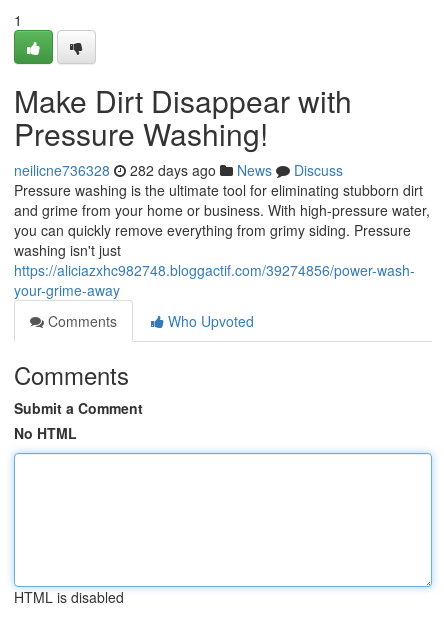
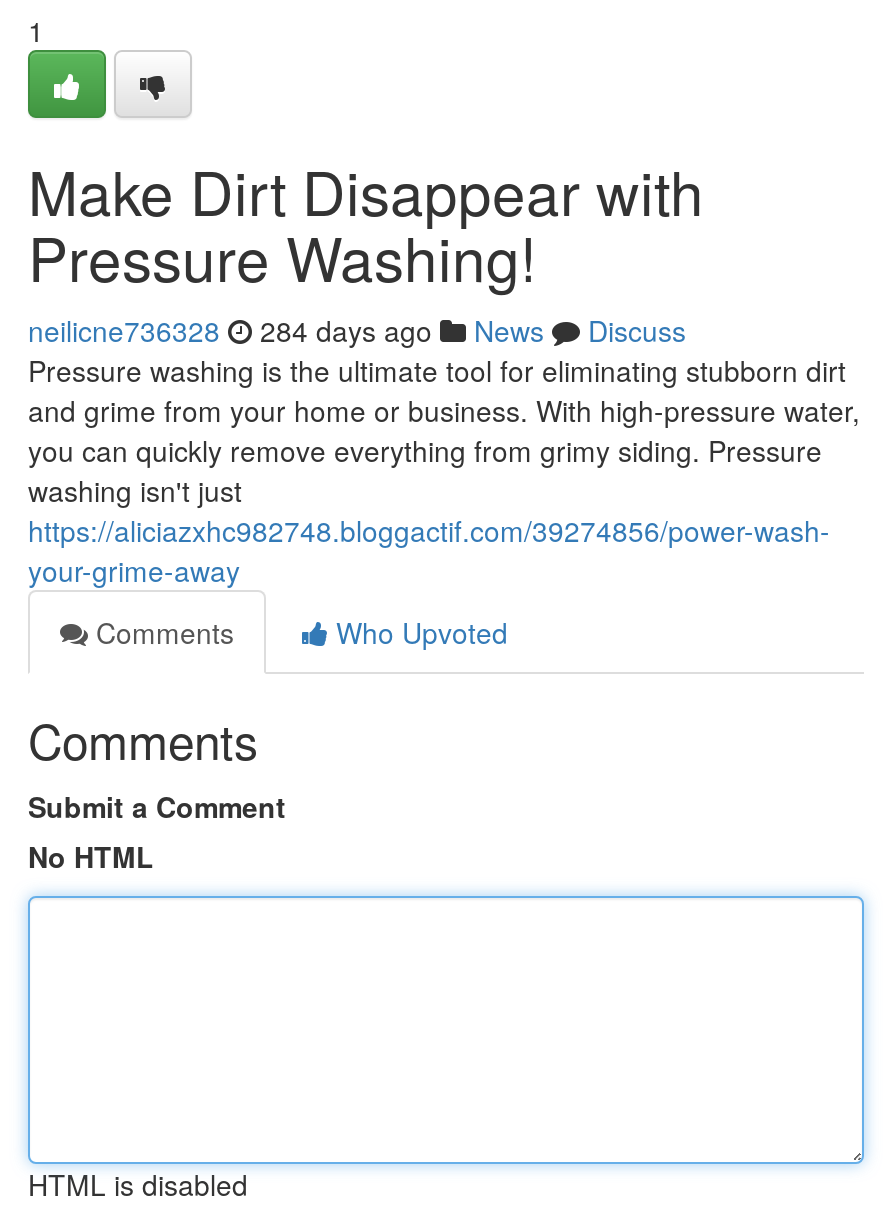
- neilicne736328 282 days ago News Discuss
+ neilicne736328 284 days ago News Discuss
